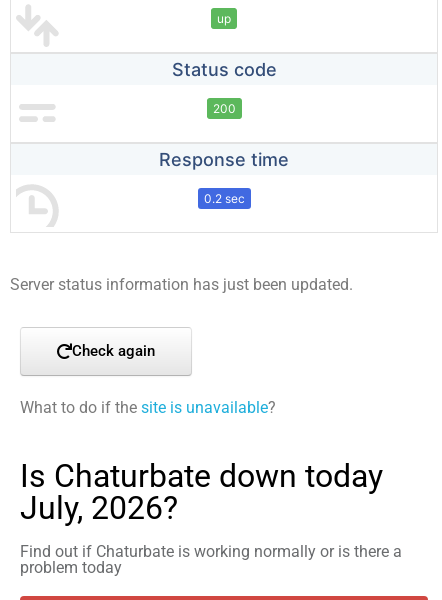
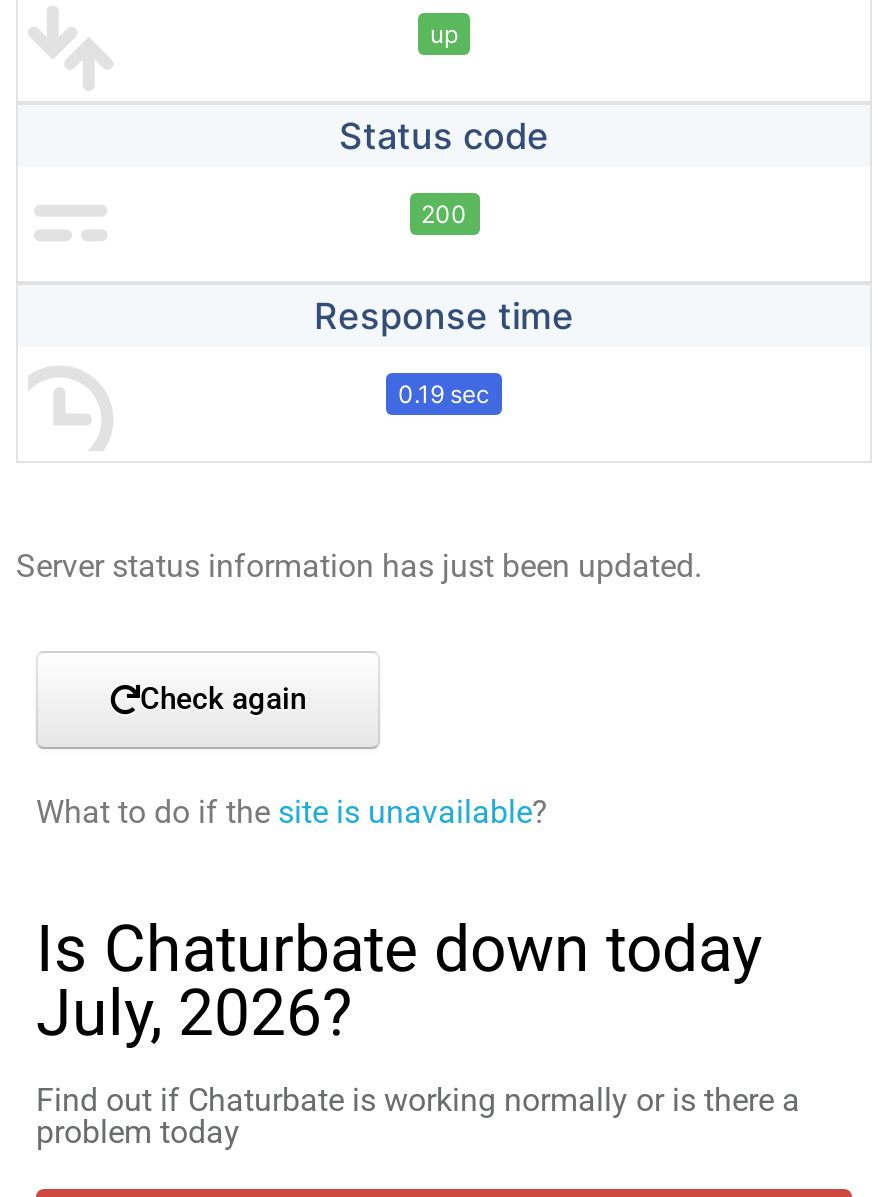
- 0.2 sec
+ 0.19 sec
